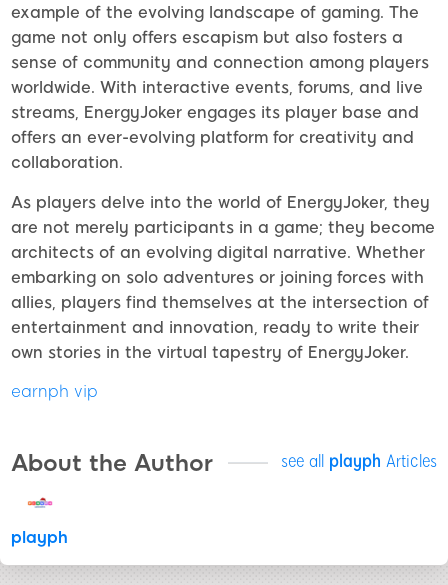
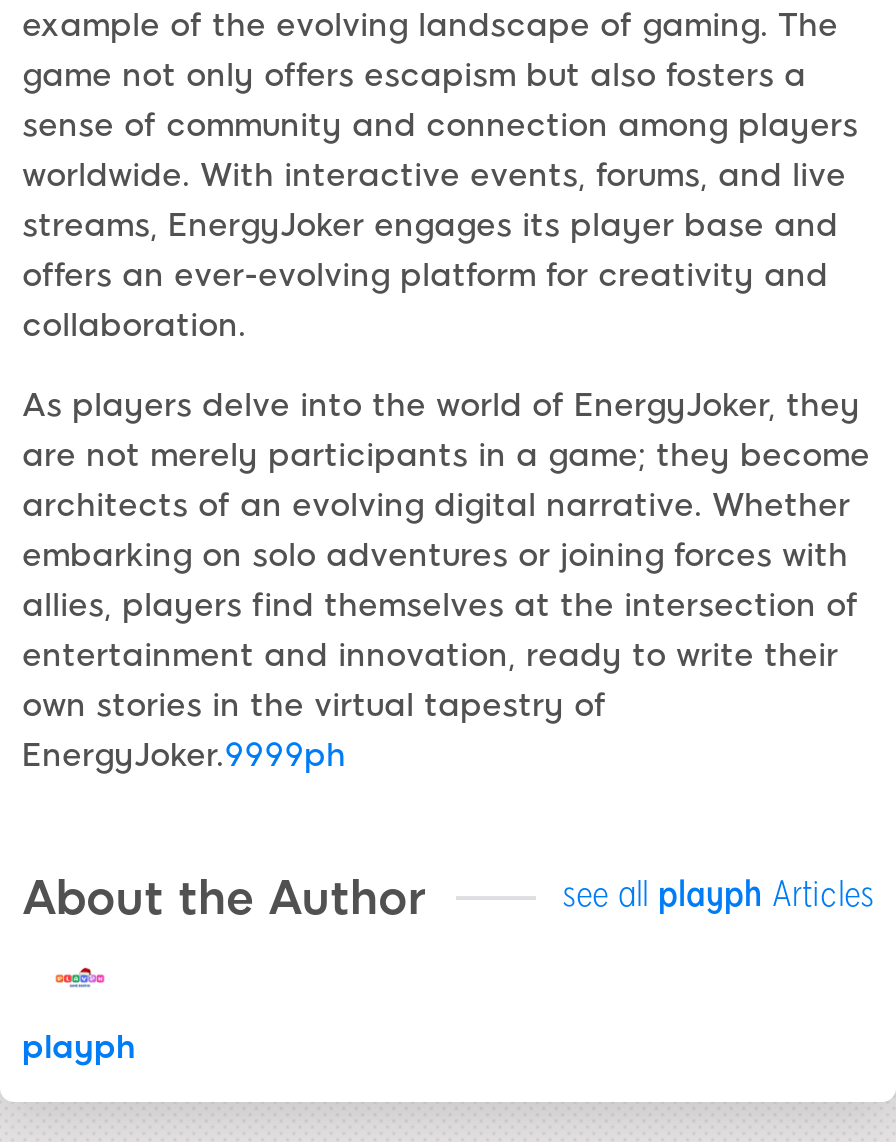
- own stories in the virtual tapestry of EnergyJoker.
- earnph vip
+ own stories in the virtual tapestry of
+ EnergyJoker.9999ph
